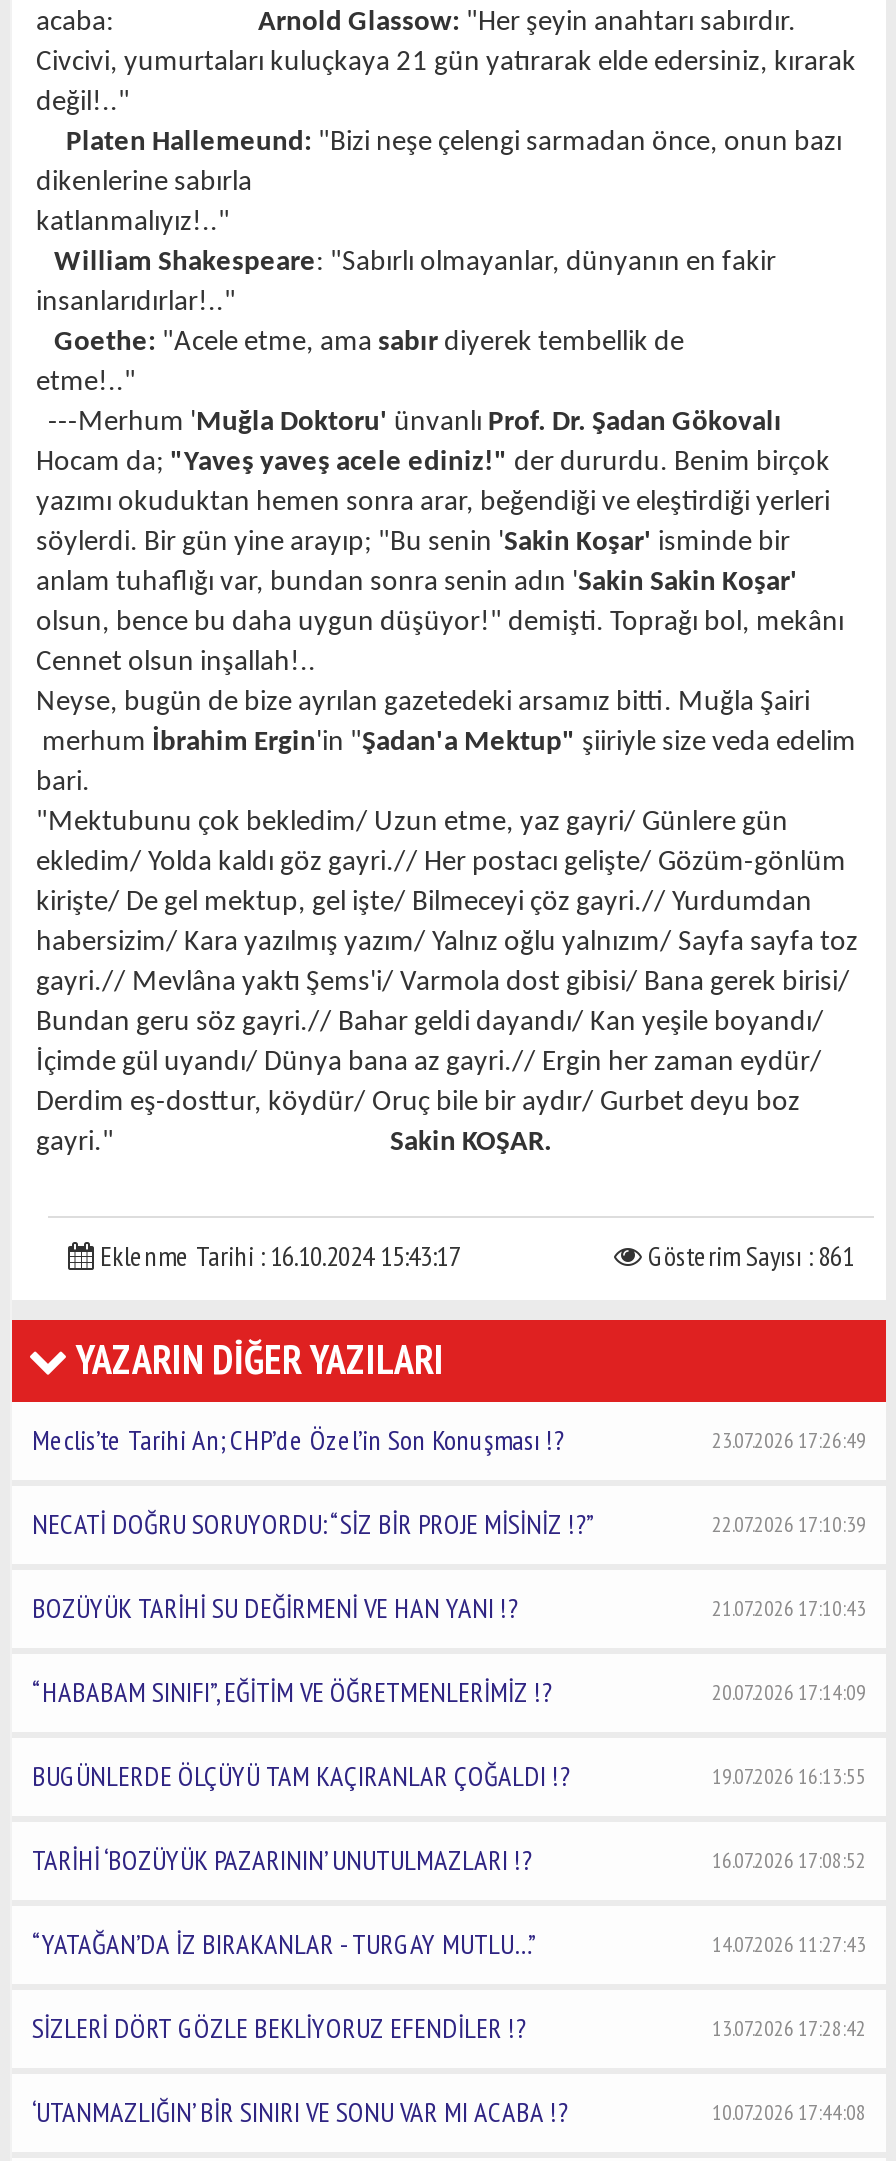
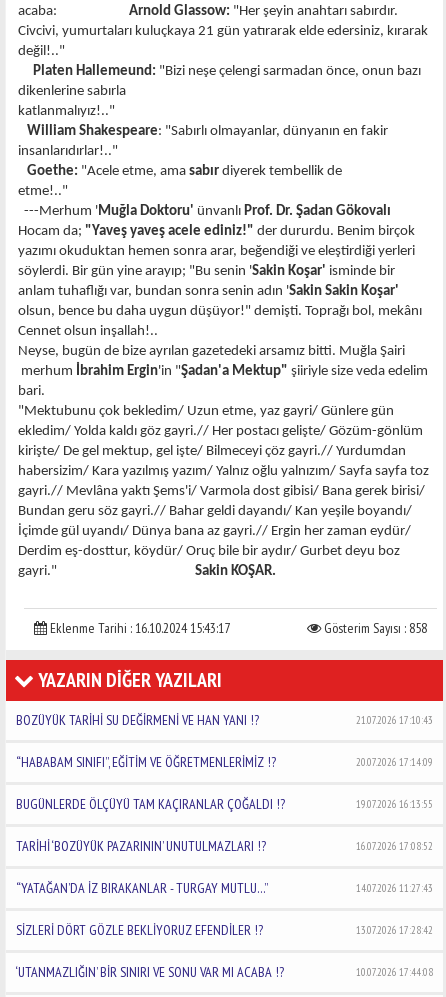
- Gösterim Sayısı : 861
+ Gösterim Sayısı : 858

- Meclis’te Tarihi An; CHP’de Özel’in Son Konuşması !?
- 23.07.2026 17:26:49
- NECATİ DOĞRU SORUYORDU: “SİZ BİR PROJE MİSİNİZ !?”
- 22.07.2026 17:10:39
